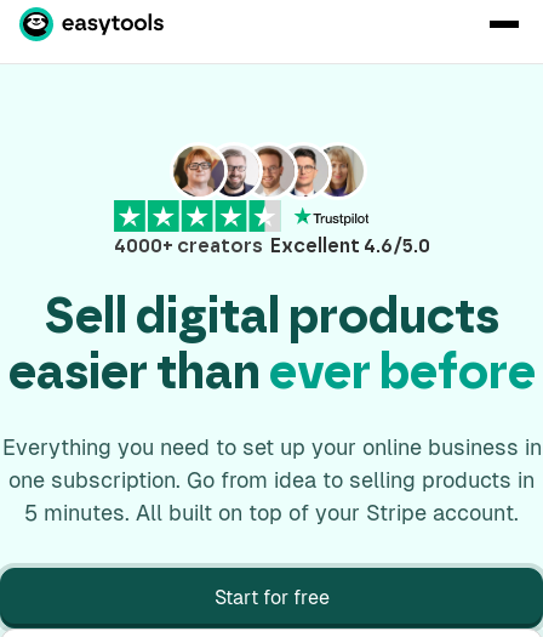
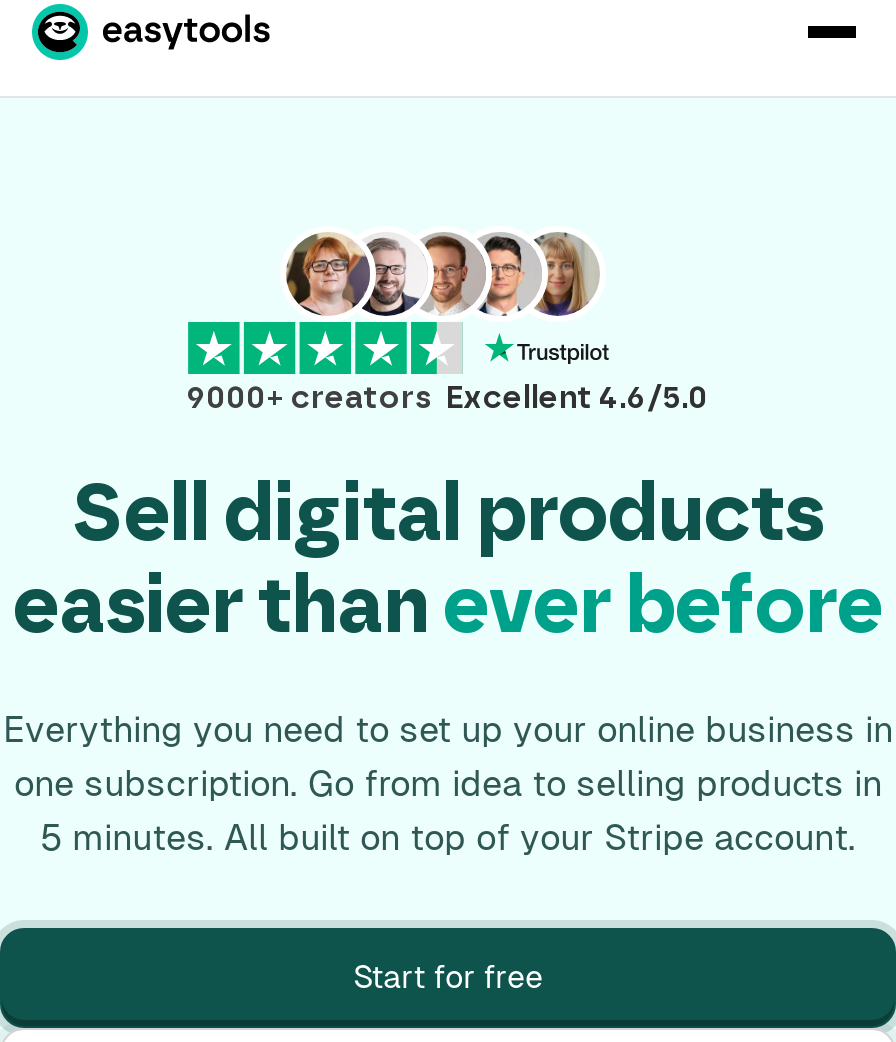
- 4000+ creators Excellent 4.6/5.0
+ 9000+ creators Excellent 4.6/5.0
